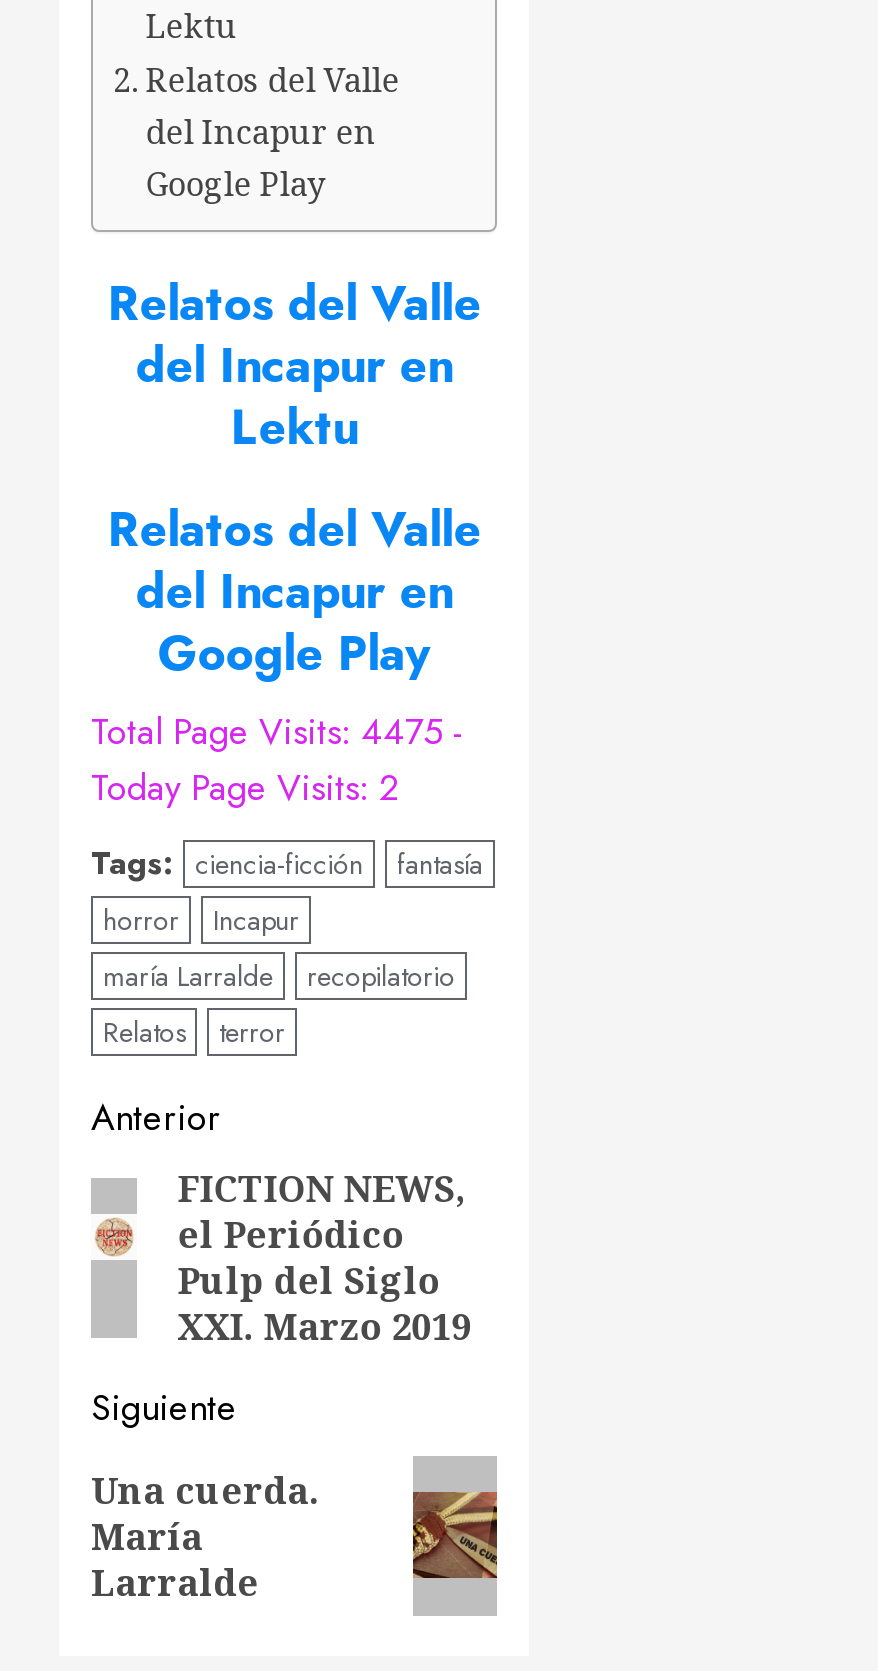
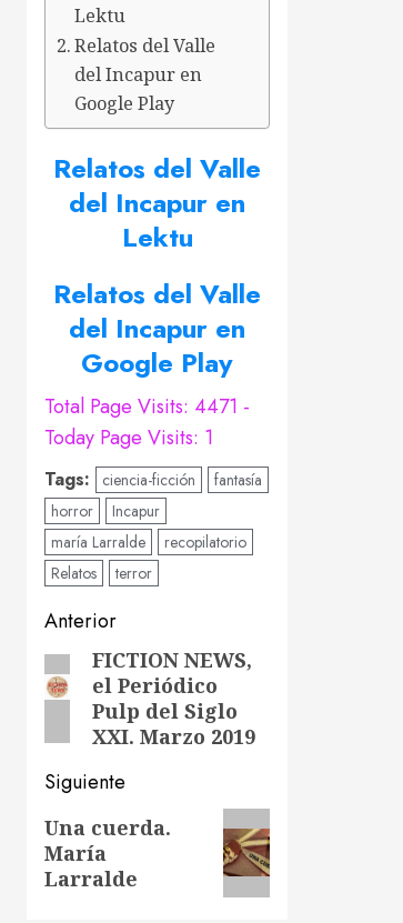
- Total Page Visits: 4475 -
+ Total Page Visits: 4471 -

- Today Page Visits: 2
+ Today Page Visits: 1
